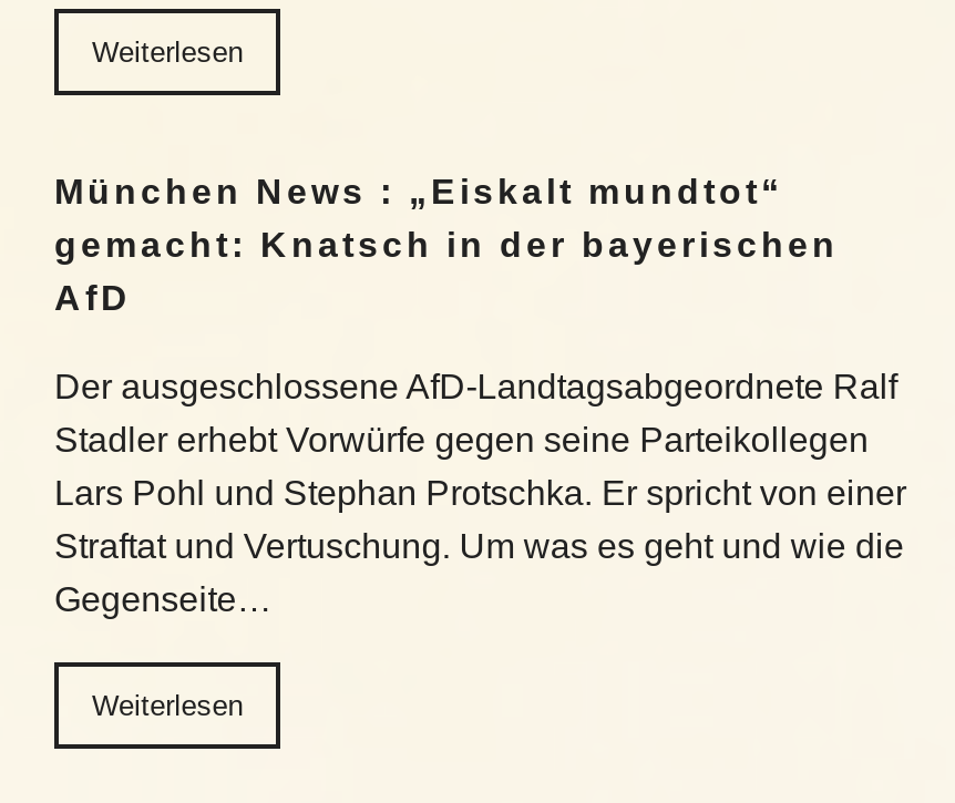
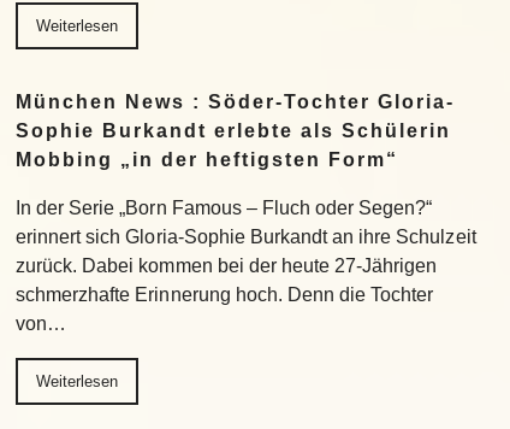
- München News : „Eiskalt mundtot“
- gemacht: Knatsch in der bayerischen
- AfD
+ München News : Söder-Tochter Gloria-
+ Sophie Burkandt erlebte als Schülerin
+ Mobbing „in der heftigsten Form“

- Der ausgeschlossene AfD-Landtagsabgeordnete Ralf
- Stadler erhebt Vorwürfe gegen seine Parteikollegen
- Lars Pohl und Stephan Protschka. Er spricht von einer
- Straftat und Vertuschung. Um was es geht und wie die
- Gegenseite…
+ In der Serie „Born Famous – Fluch oder Segen?“
+ erinnert sich Gloria-Sophie Burkandt an ihre Schulzeit
+ zurück. Dabei kommen bei der heute 27-Jährigen
+ schmerzhafte Erinnerung hoch. Denn die Tochter
+ von…
